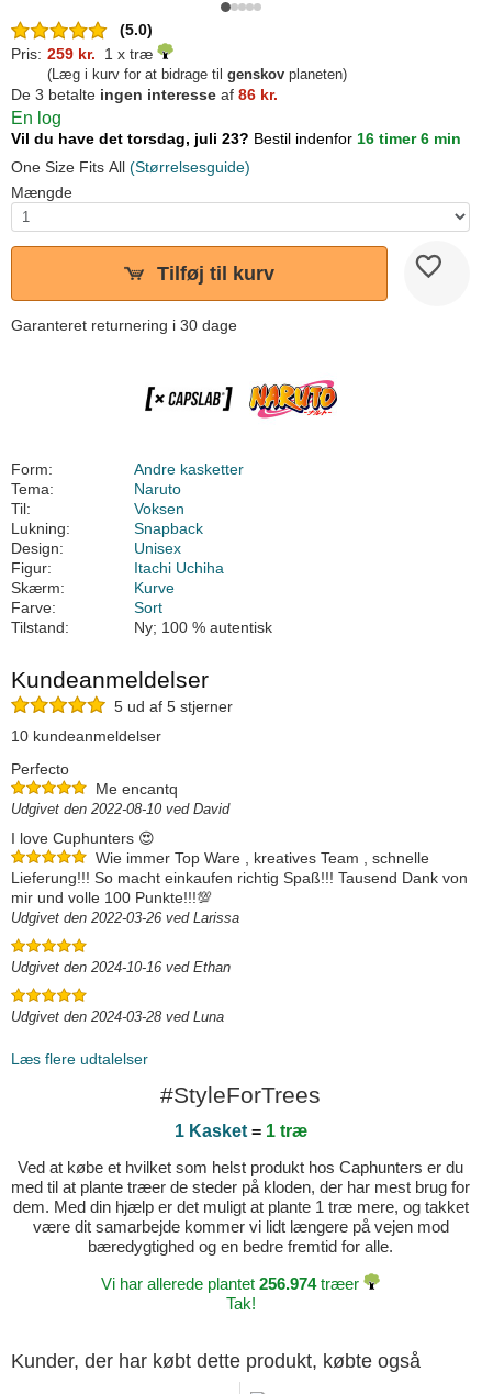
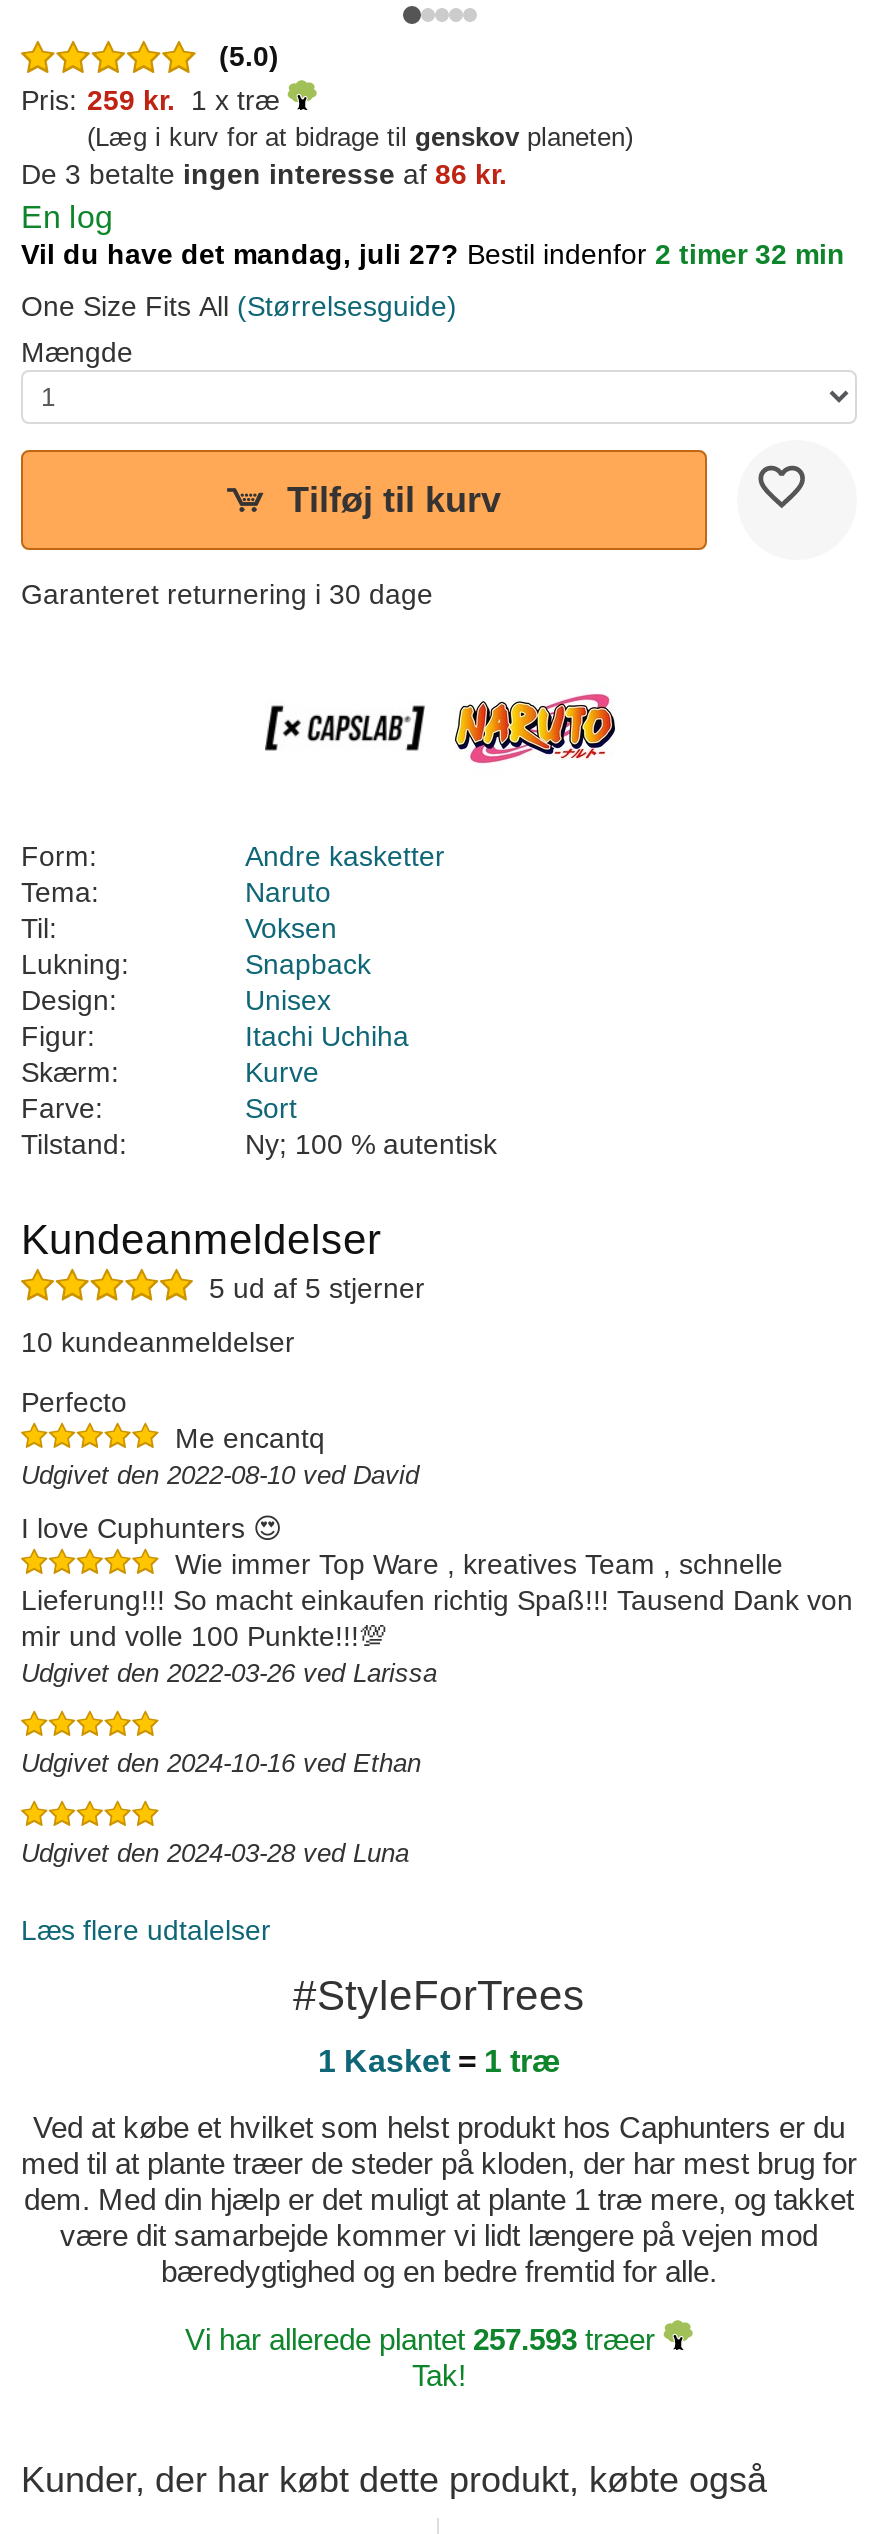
- Vil du have det torsdag, juli 23? Bestil indenfor 16 timer 6 min
+ Vil du have det mandag, juli 27? Bestil indenfor 2 timer 32 min

- Vi har allerede plantet 256.974 træer
+ Vi har allerede plantet 257.593 træer
